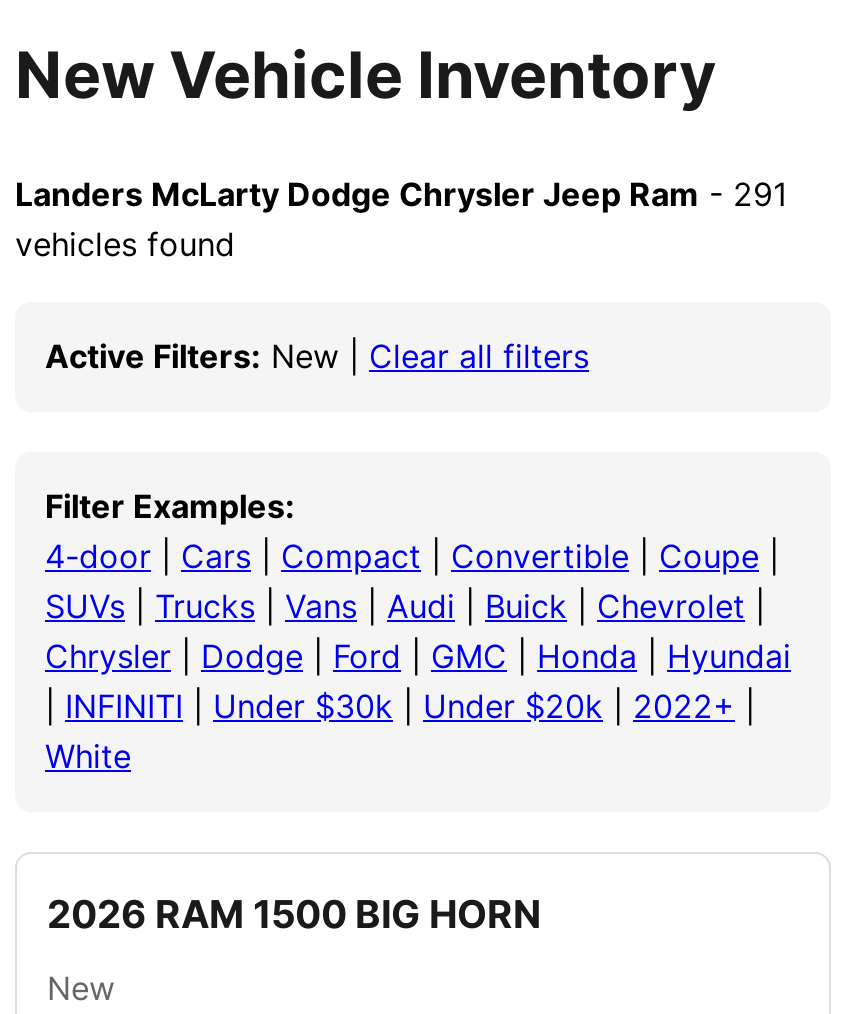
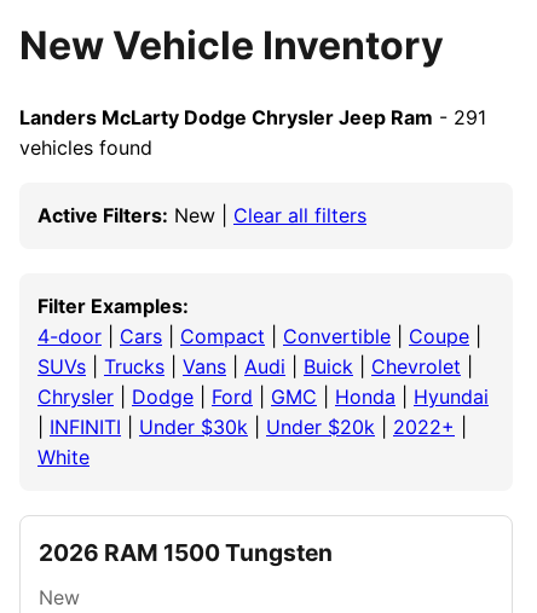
- 2026 RAM 1500 BIG HORN
+ 2026 RAM 1500 Tungsten
